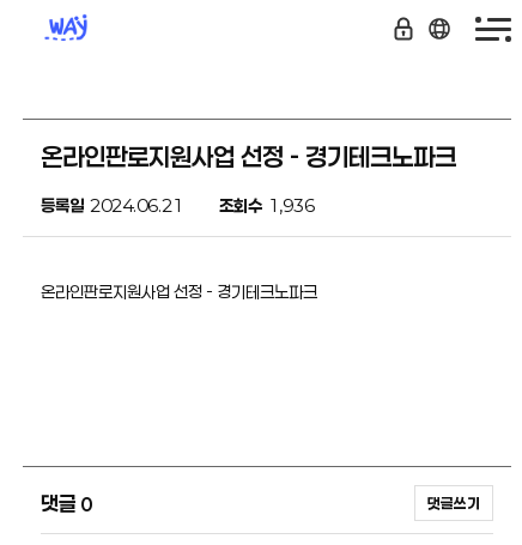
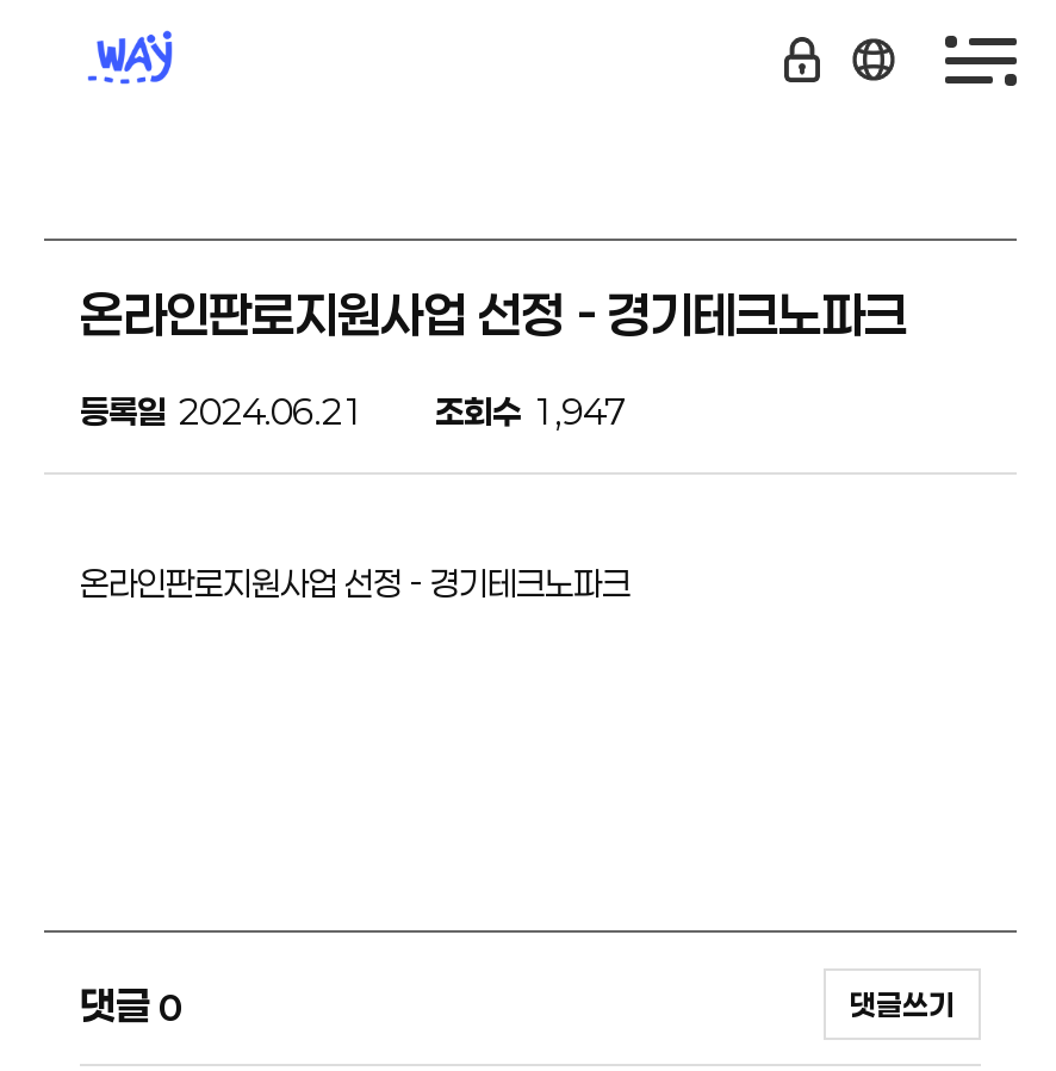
- 등록일 2024.06.21 조회수 1,936
+ 등록일 2024.06.21 조회수 1,947
